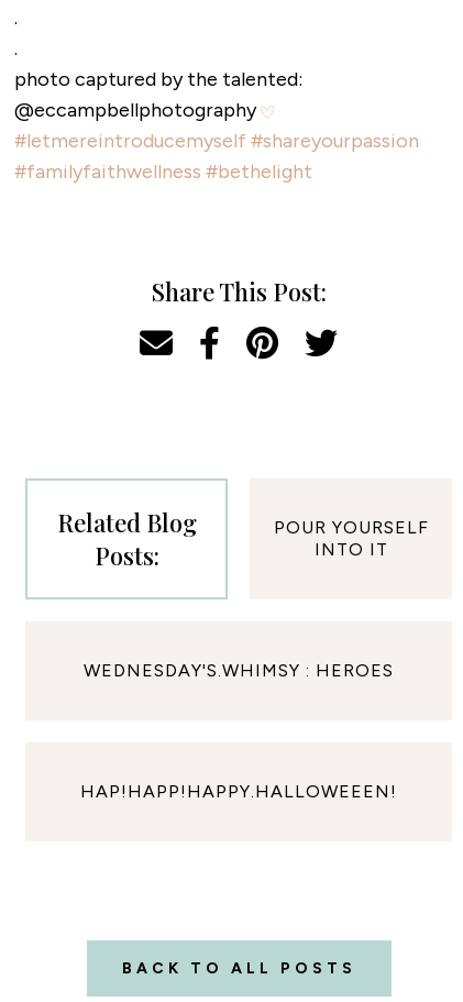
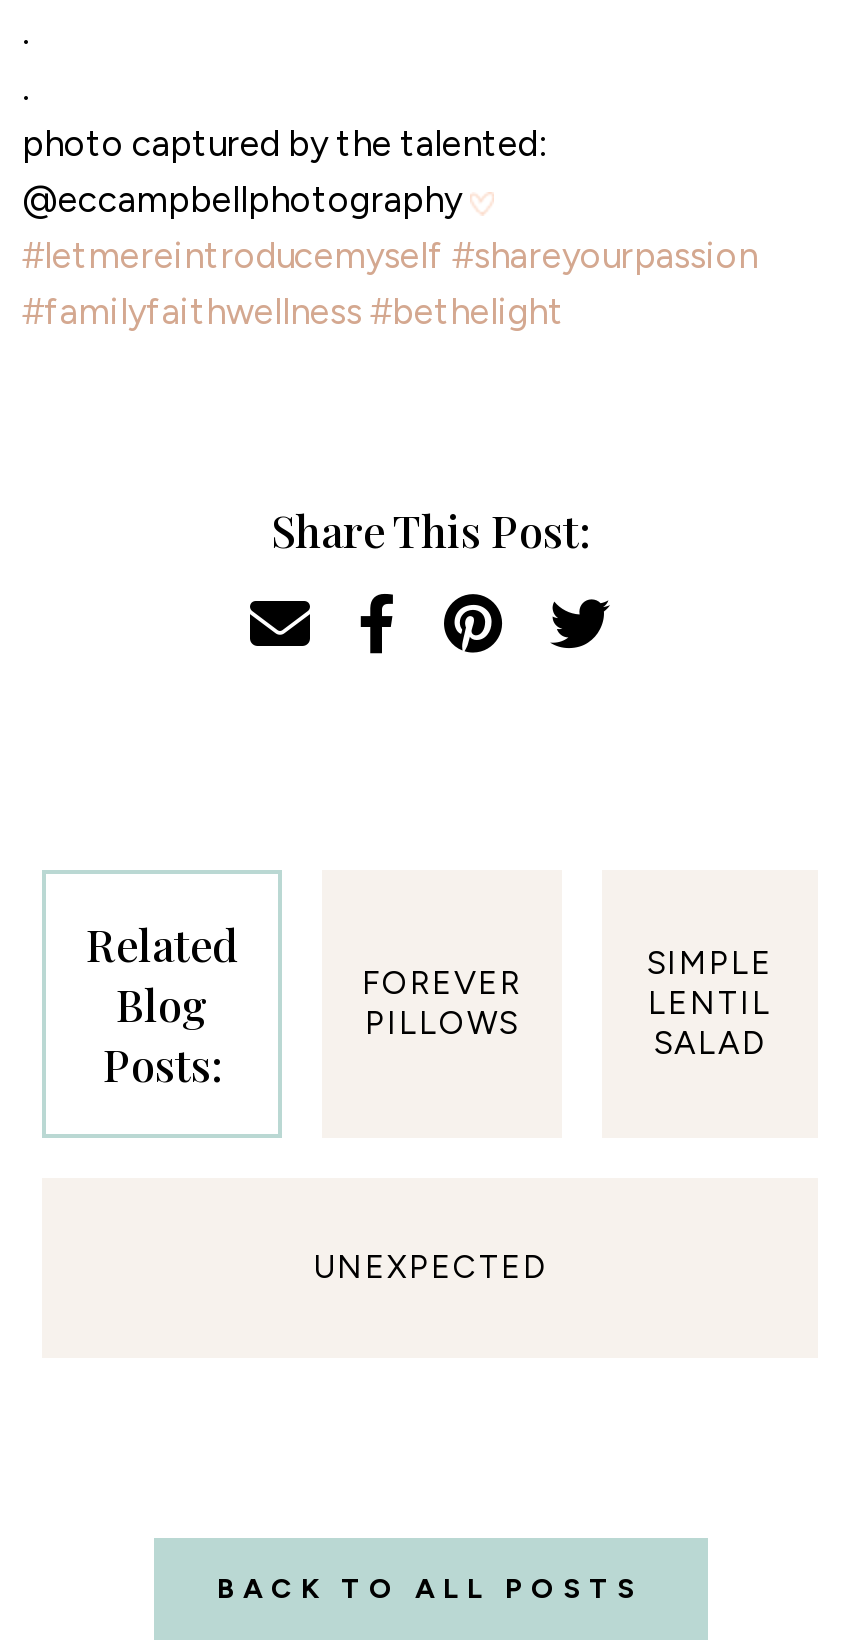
- POUR YOURSELF
- INTO IT
+ FOREVER
+ PILLOWS

moved down: Posts:

- WEDNESDAY'S.WHIMSY : HEROES
+ SIMPLE
+ LENTIL
+ SALAD

- HAP!HAPP!HAPPY.HALLOWEEEN!
+ UNEXPECTED
